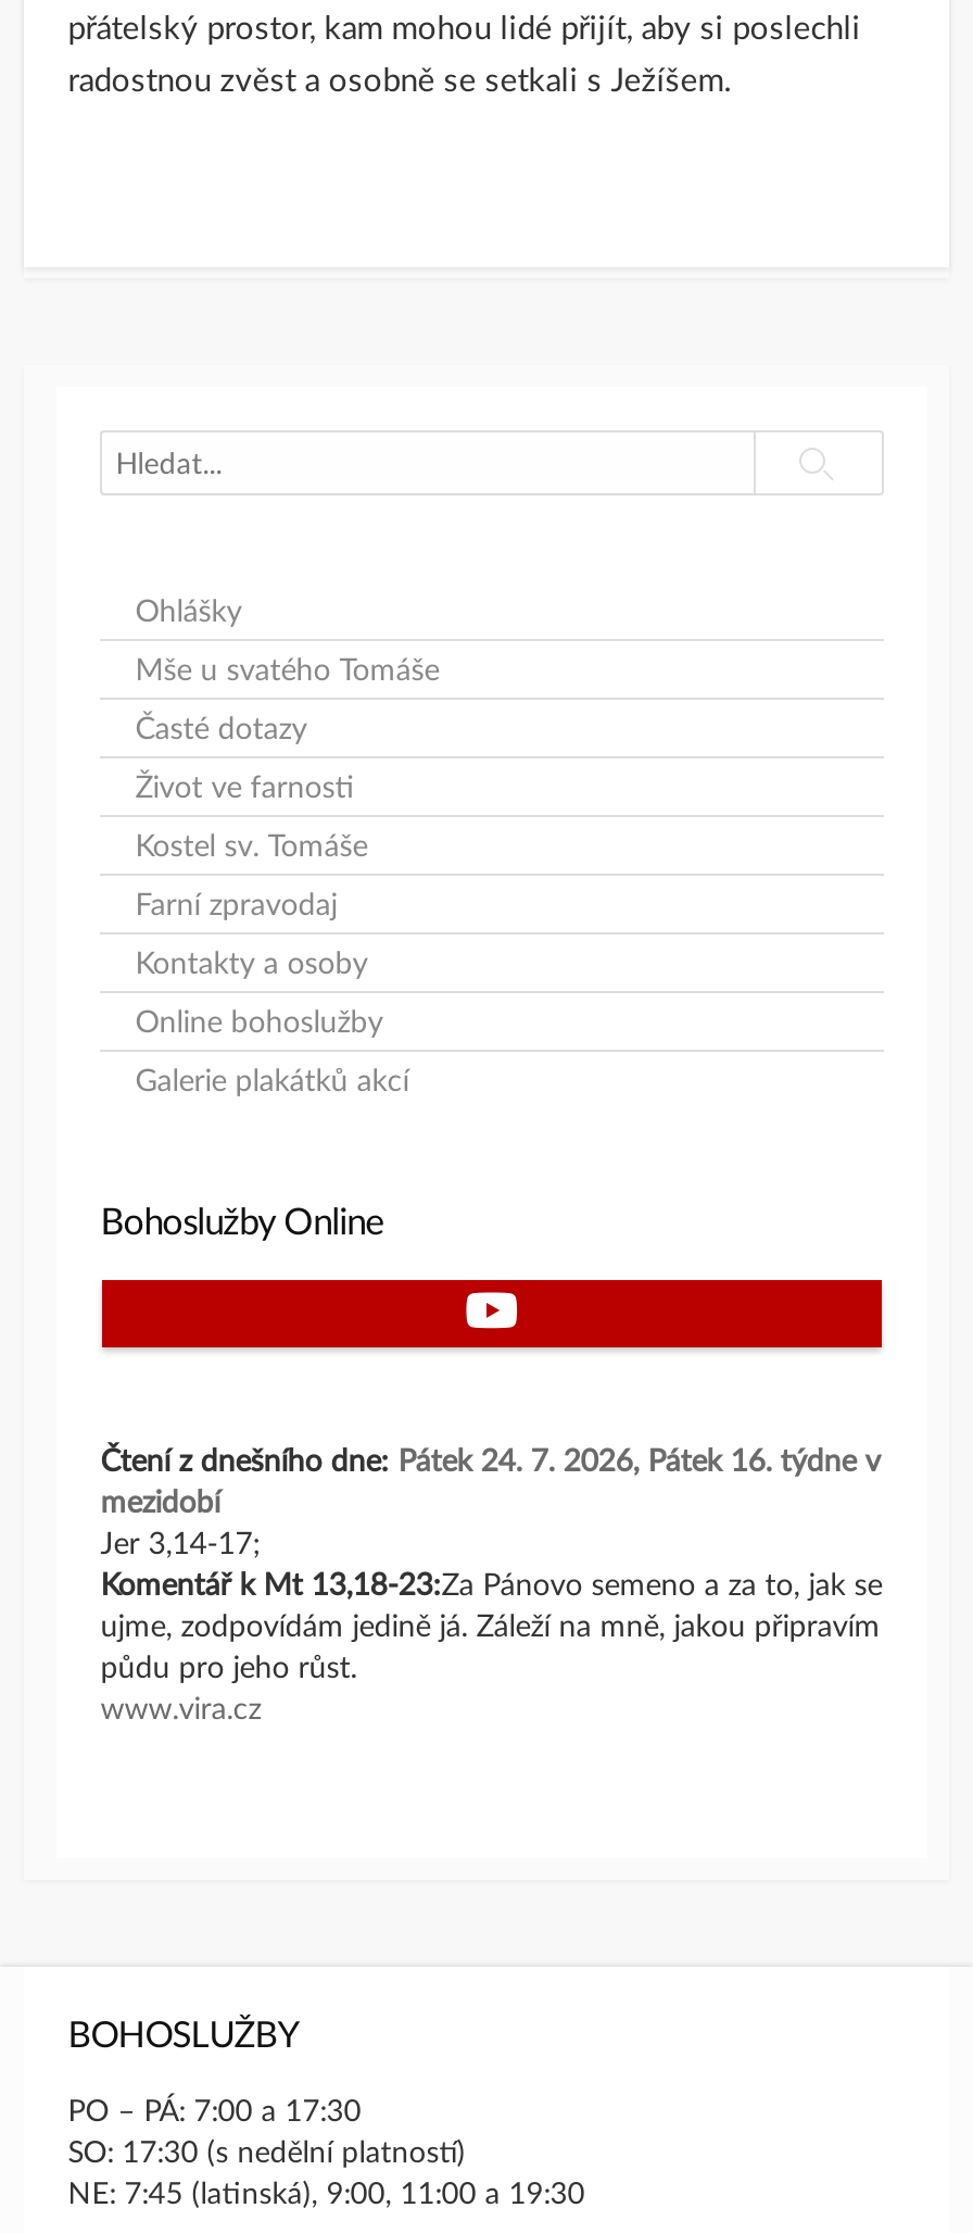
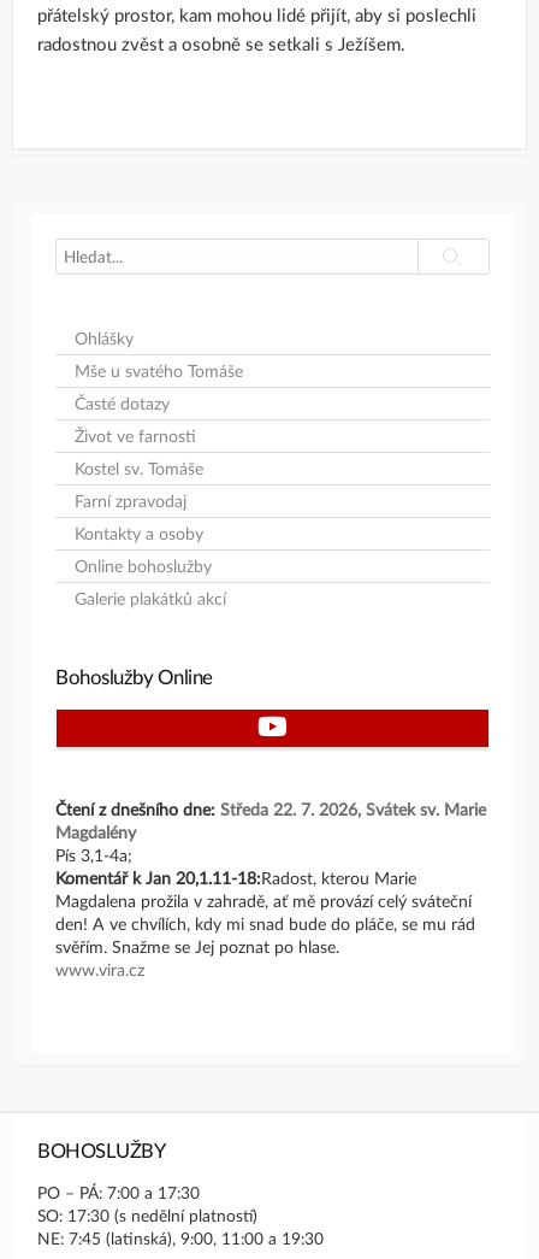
- Čtení z dnešního dne: Pátek 24. 7. 2026, Pátek 16. týdne v
- mezidobí
- Jer 3,14-17;
- Komentář k Mt 13,18-23:Za Pánovo semeno a za to, jak se
- ujme, zodpovídám jedině já. Záleží na mně, jakou připravím
- půdu pro jeho růst.
+ Čtení z dnešního dne: Středa 22. 7. 2026, Svátek sv. Marie
+ Magdalény
+ Pís 3,1-4a;
+ Komentář k Jan 20,1.11-18:Radost, kterou Marie
+ Magdalena prožila v zahradě, ať mě provází celý sváteční
+ den! A ve chvílích, kdy mi snad bude do pláče, se mu rád
+ svěřím. Snažme se Jej poznat po hlase.
